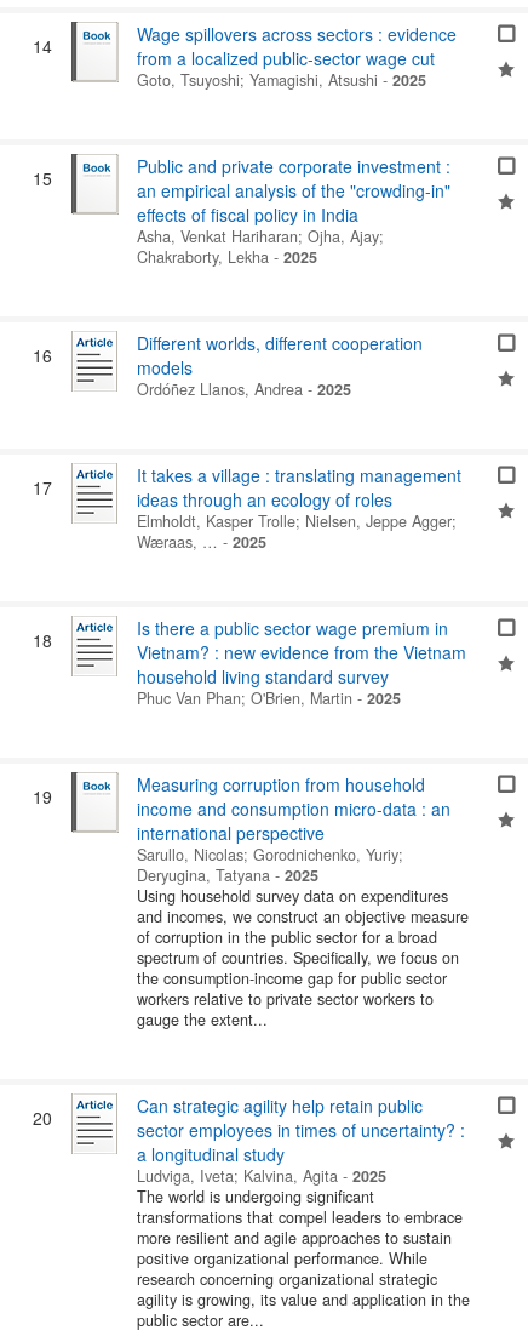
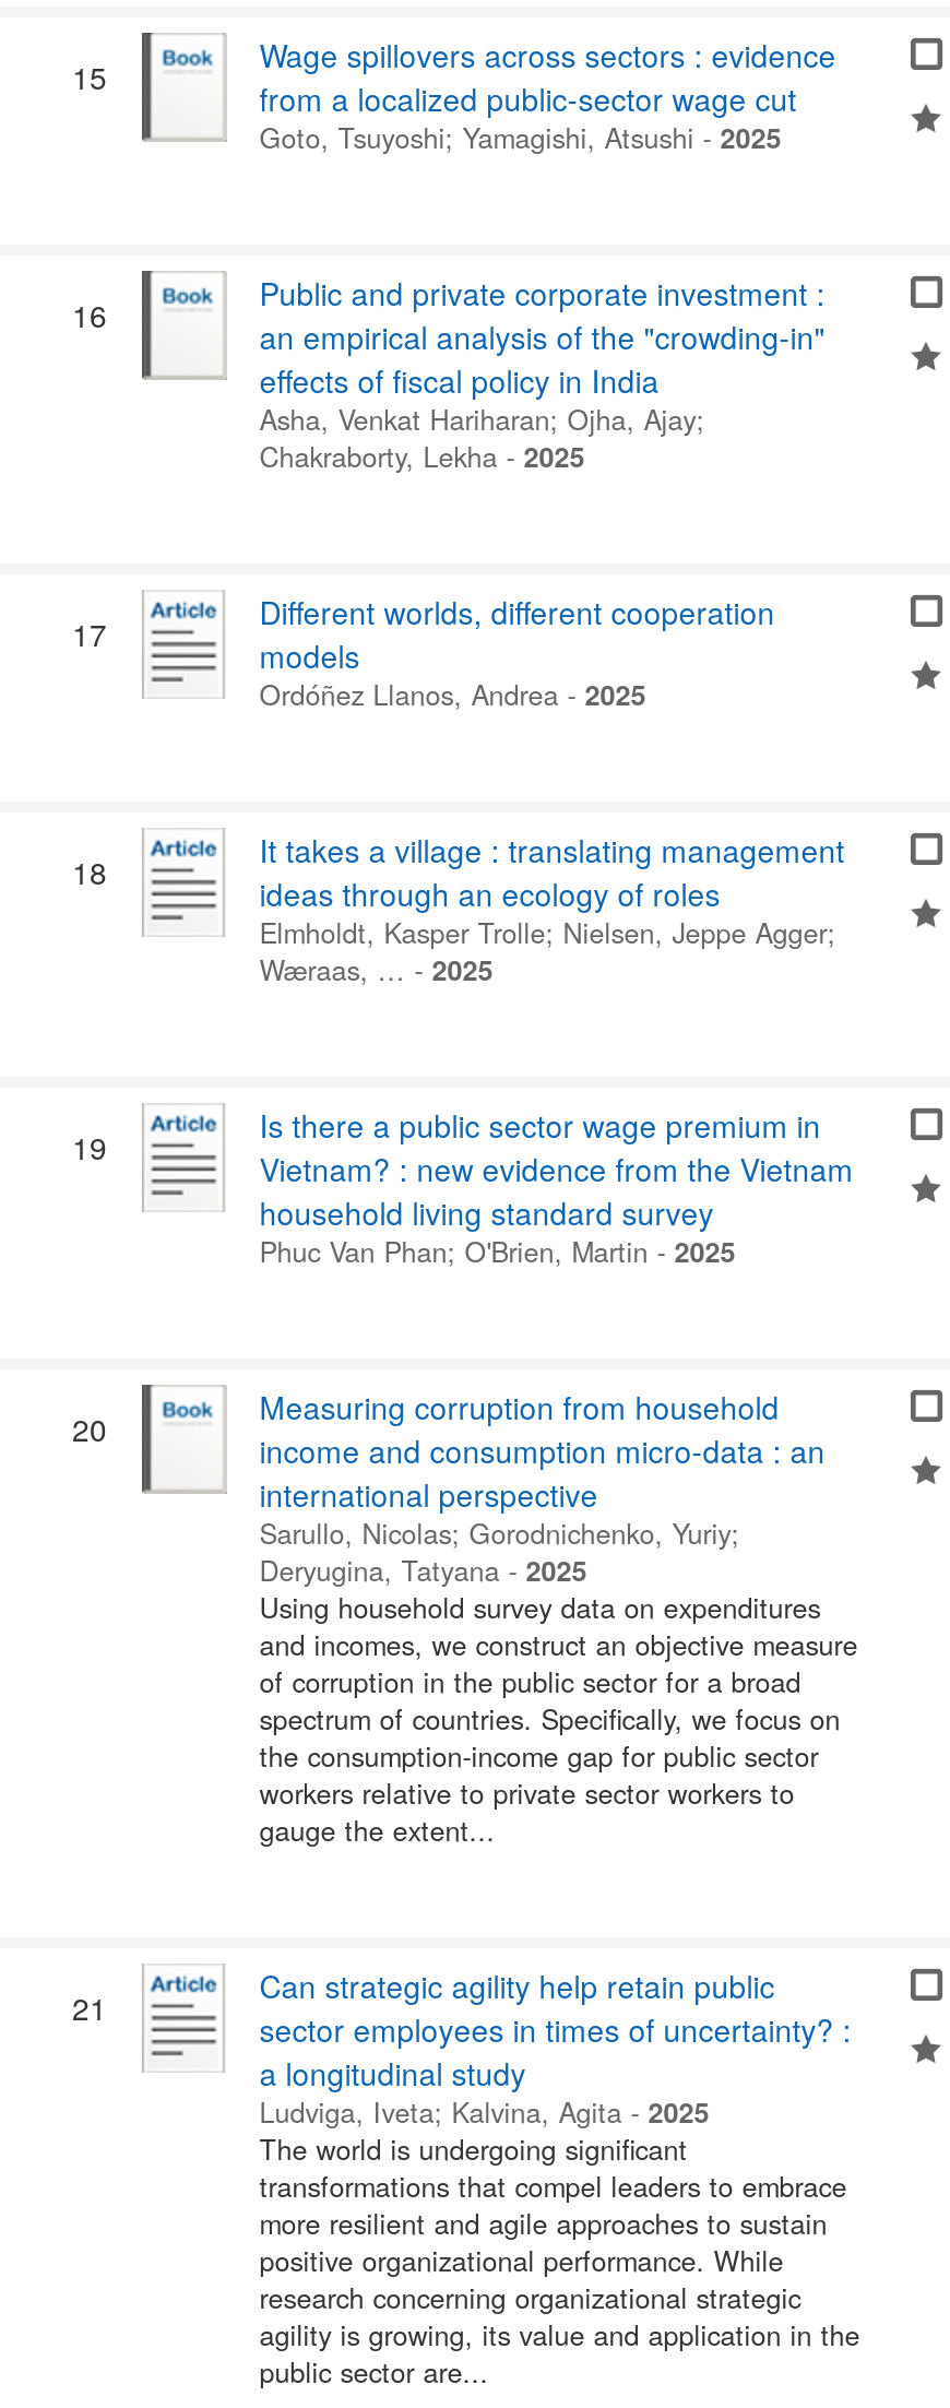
- 14
+ 15

- 15
+ 16

- 16
+ 17

- 17
+ 18

- 18
+ 19

- 19
+ 20

- 20
+ 21
